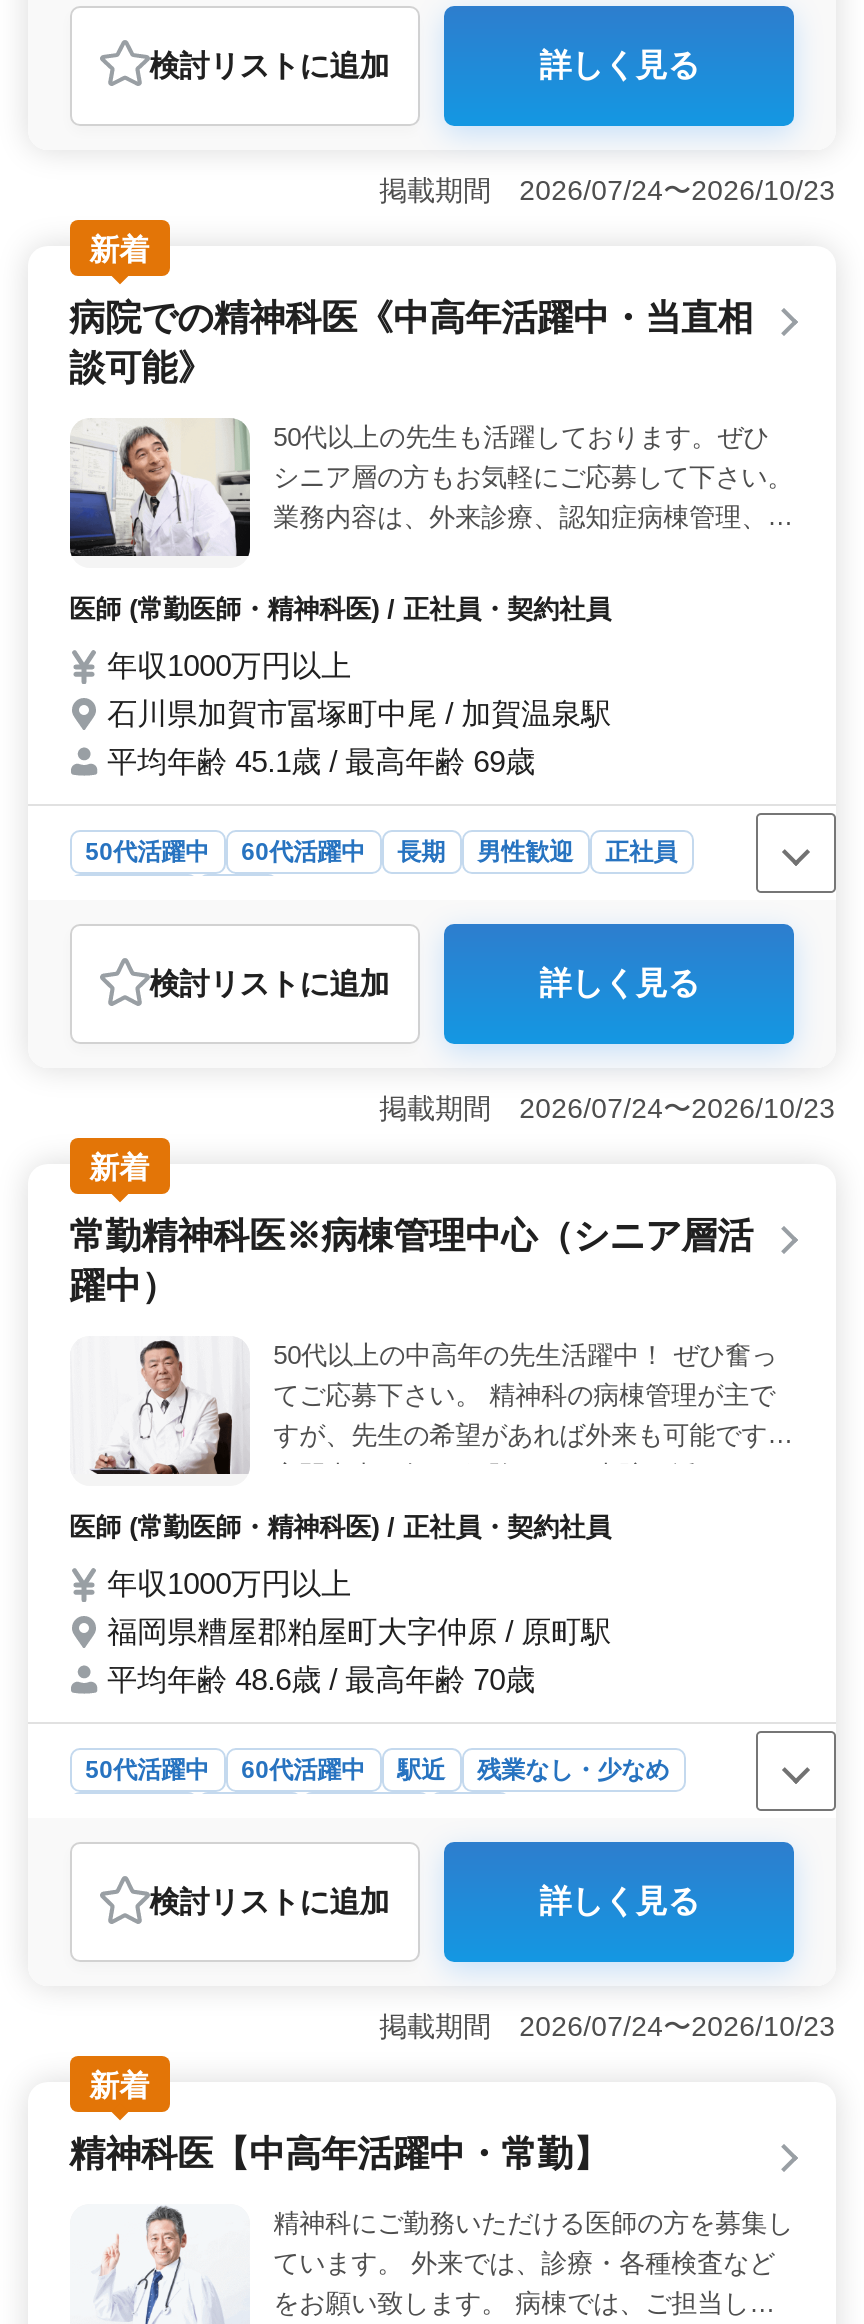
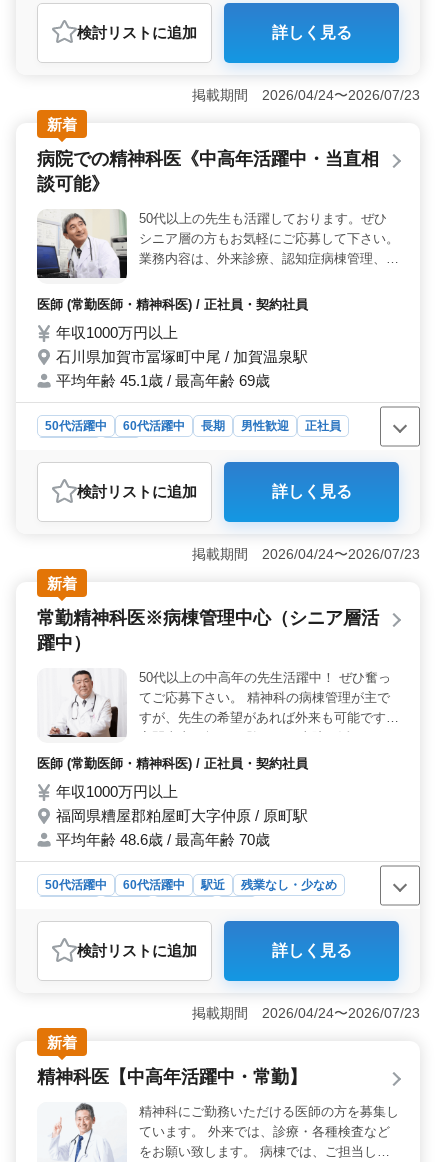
- 掲載期間 2026/07/24〜2026/10/23
+ 掲載期間 2026/04/24〜2026/07/23

- 掲載期間 2026/07/24〜2026/10/23
+ 掲載期間 2026/04/24〜2026/07/23

- 掲載期間 2026/07/24〜2026/10/23
+ 掲載期間 2026/04/24〜2026/07/23
